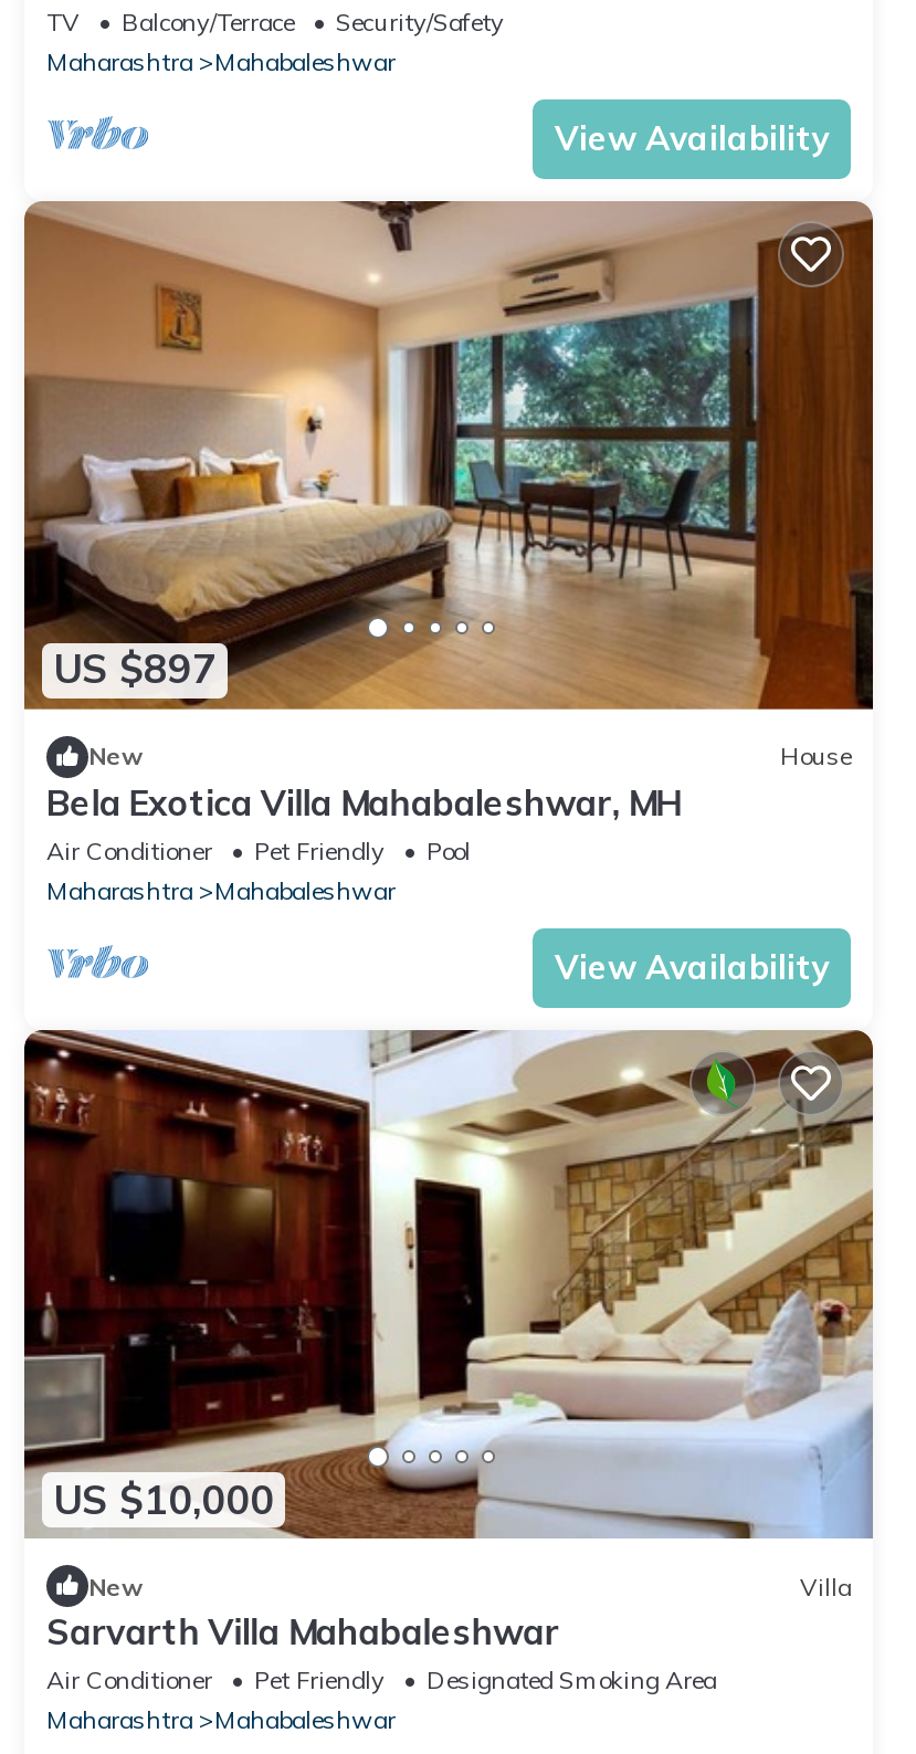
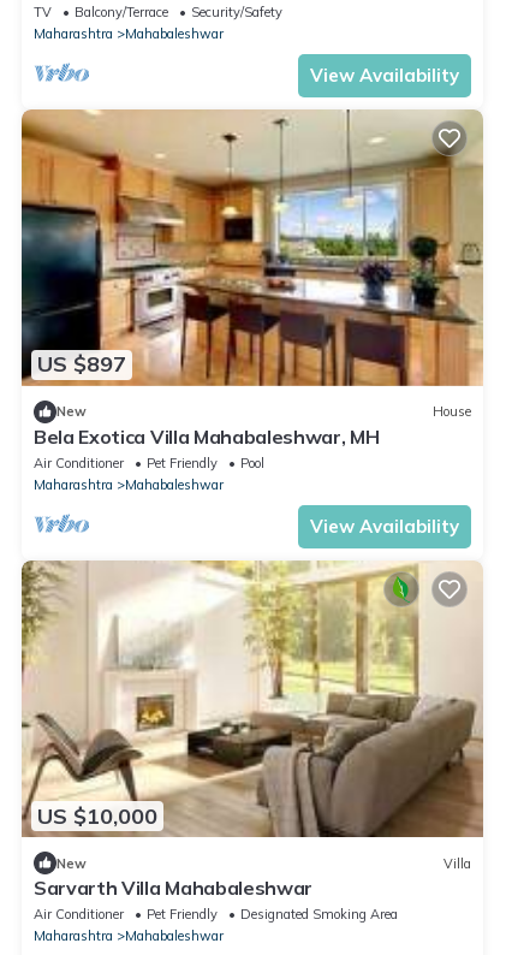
- [image]
+ [image]

- [image]
+ [image]
